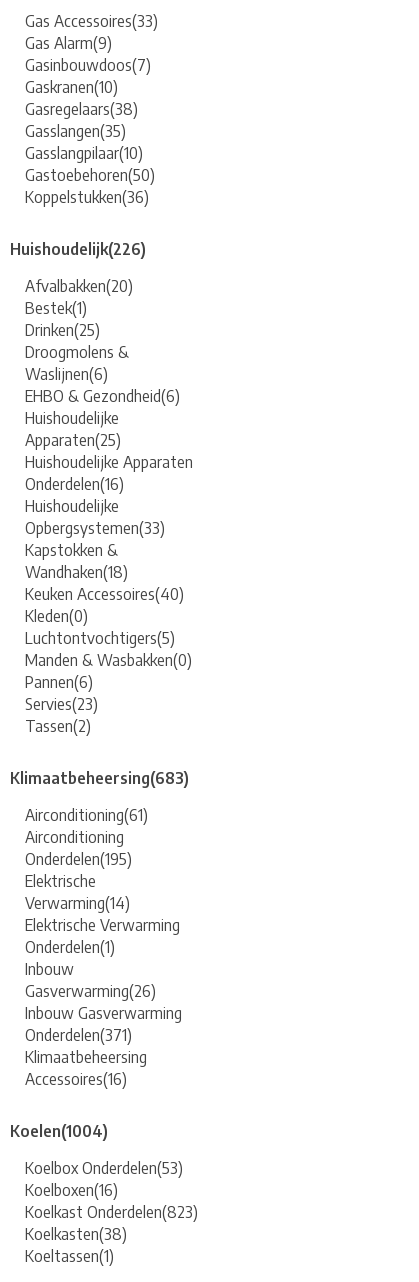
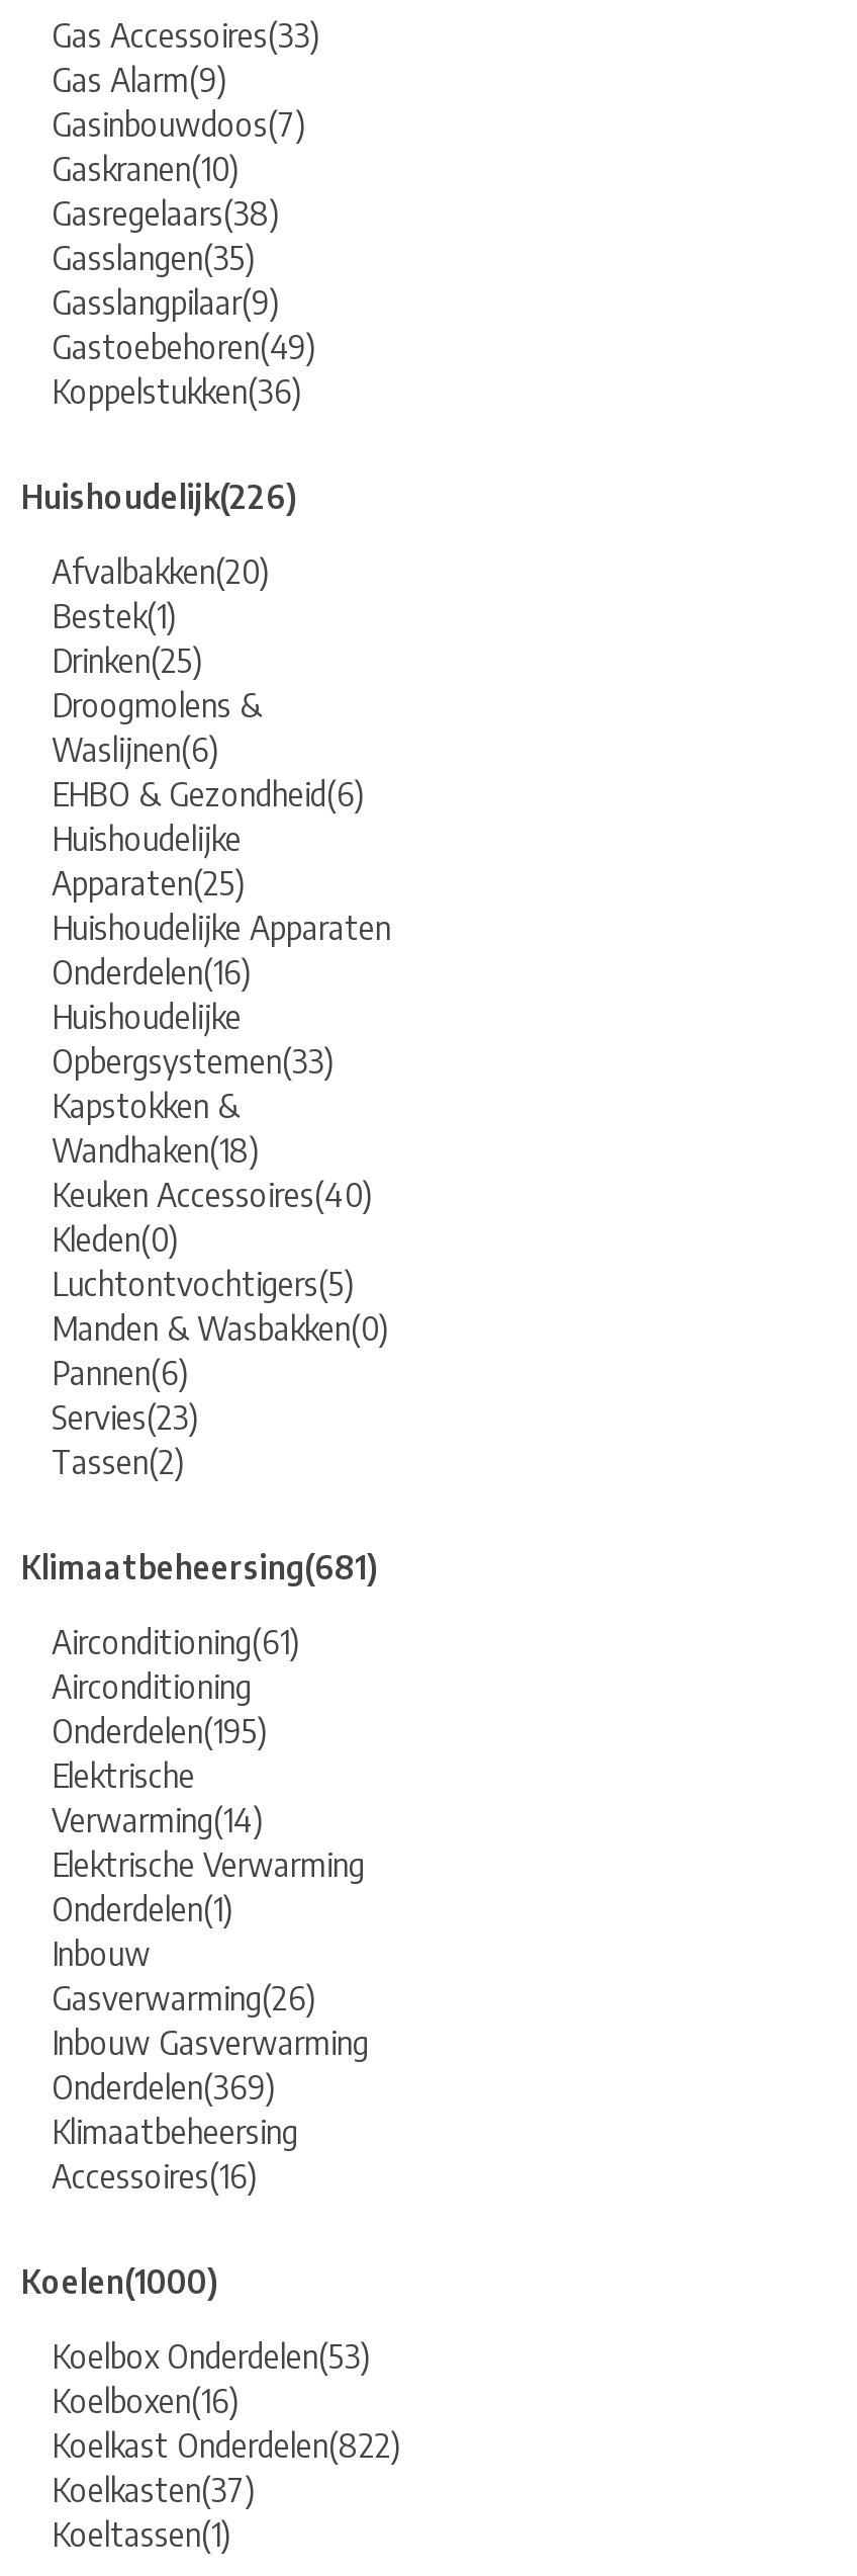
- Gasslangpilaar(10)
+ Gasslangpilaar(9)

- Gastoebehoren(50)
+ Gastoebehoren(49)

- Klimaatbeheersing(683)
+ Klimaatbeheersing(681)

- Onderdelen(371)
+ Onderdelen(369)

- Koelen(1004)
+ Koelen(1000)

- Koelkast Onderdelen(823)
+ Koelkast Onderdelen(822)

- Koelkasten(38)
+ Koelkasten(37)
